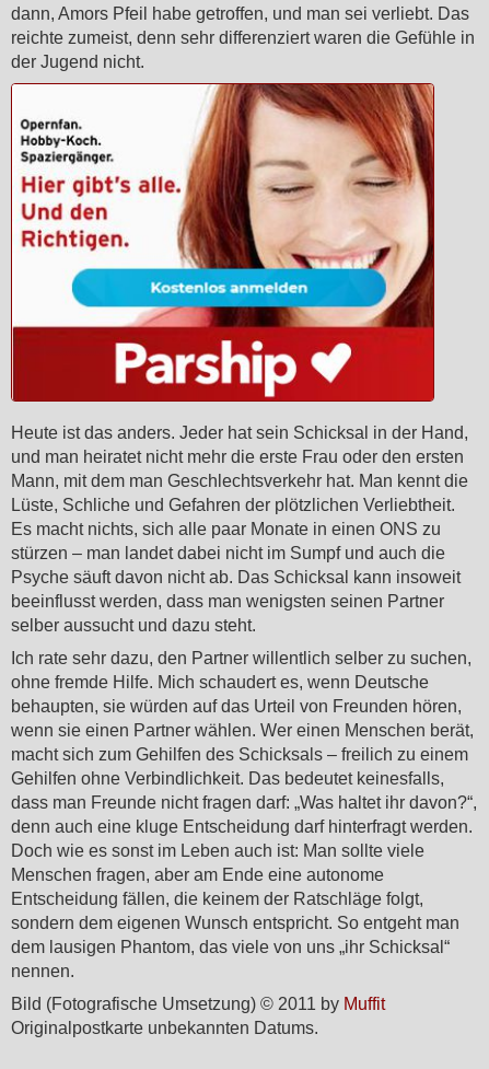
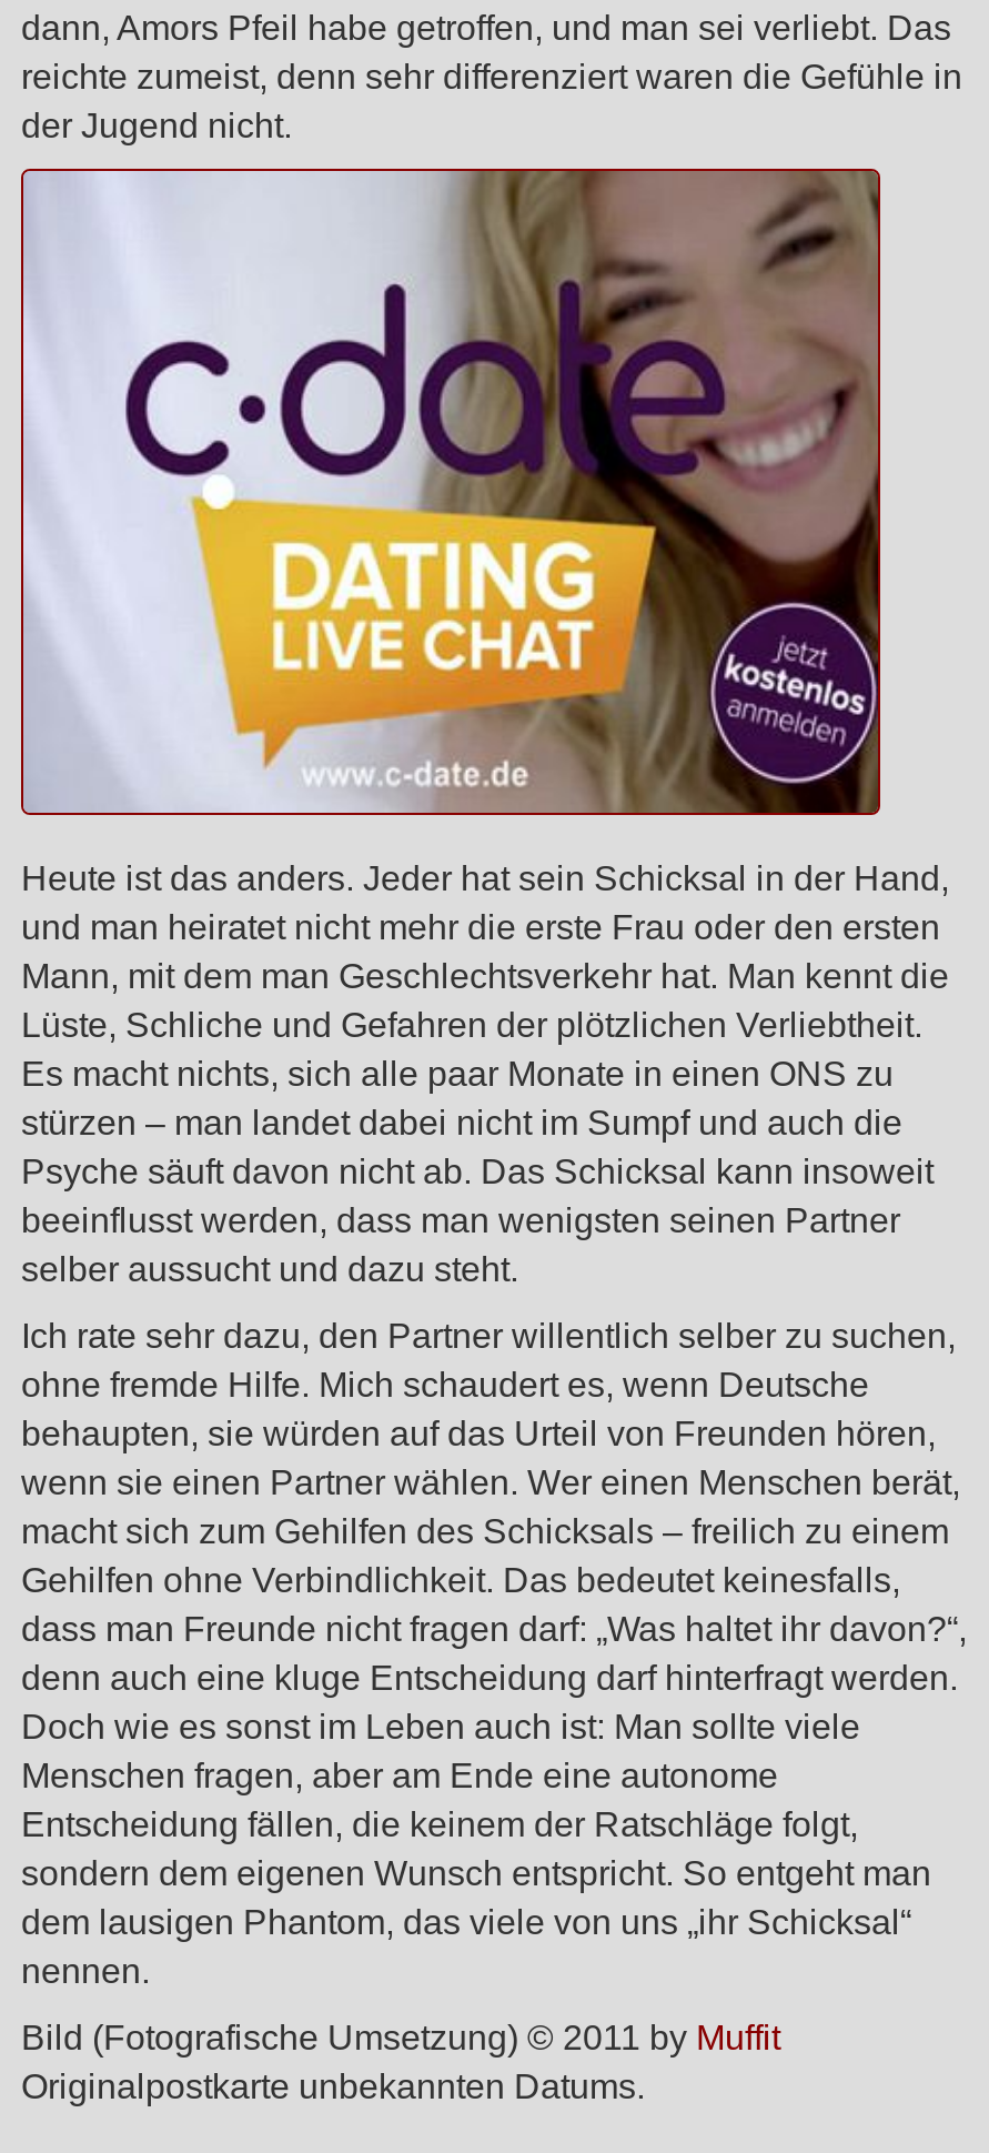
- [image]
+ [image]
